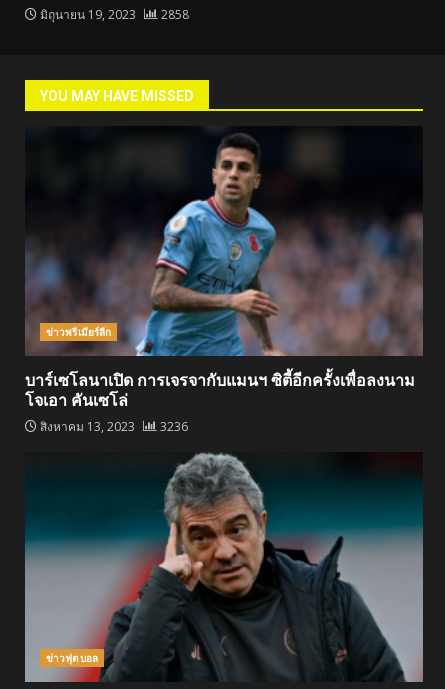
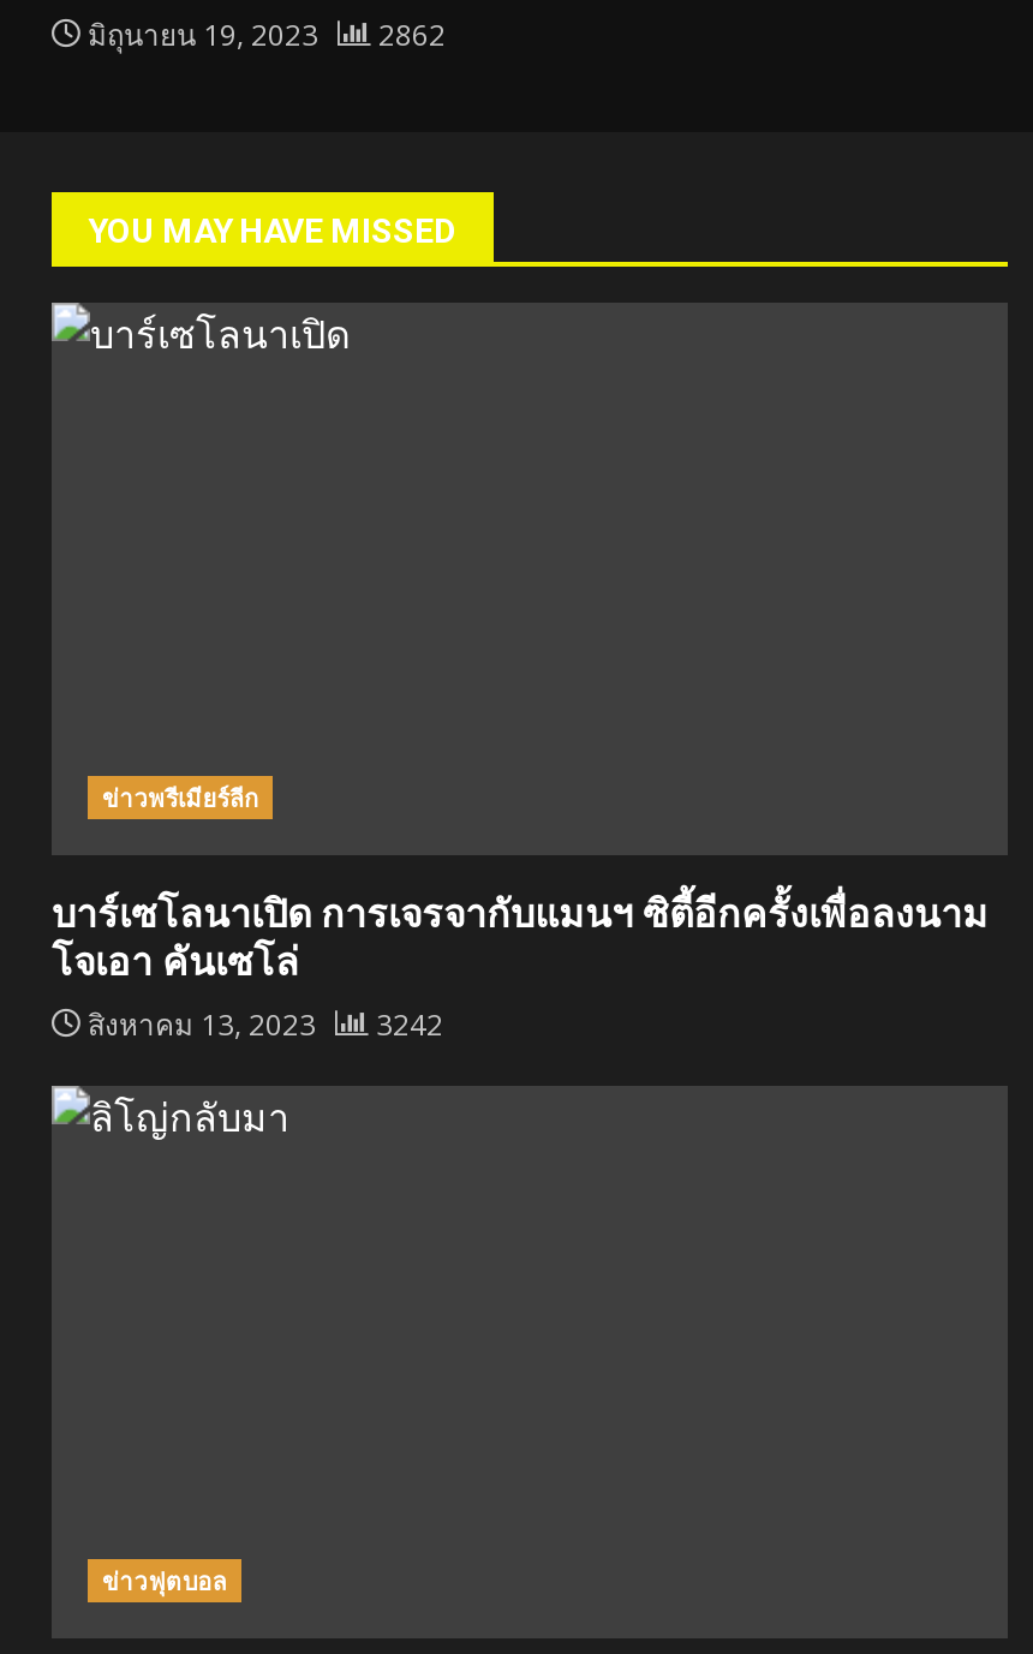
- มิถุนายน 19, 2023 2858
+ มิถุนายน 19, 2023 2862

- [image]

- สิงหาคม 13, 2023 3236
+ สิงหาคม 13, 2023 3242

- [image]
